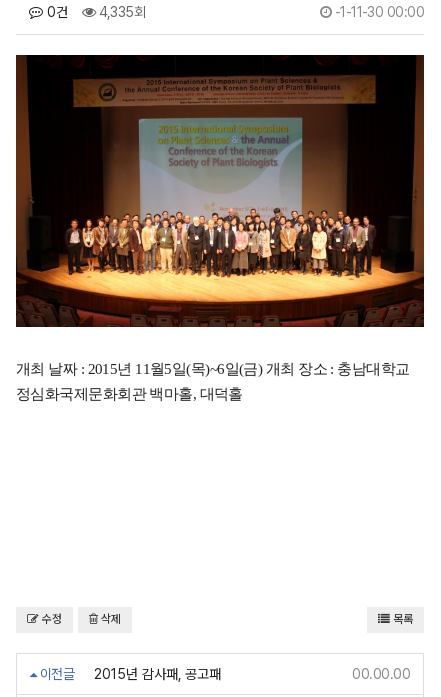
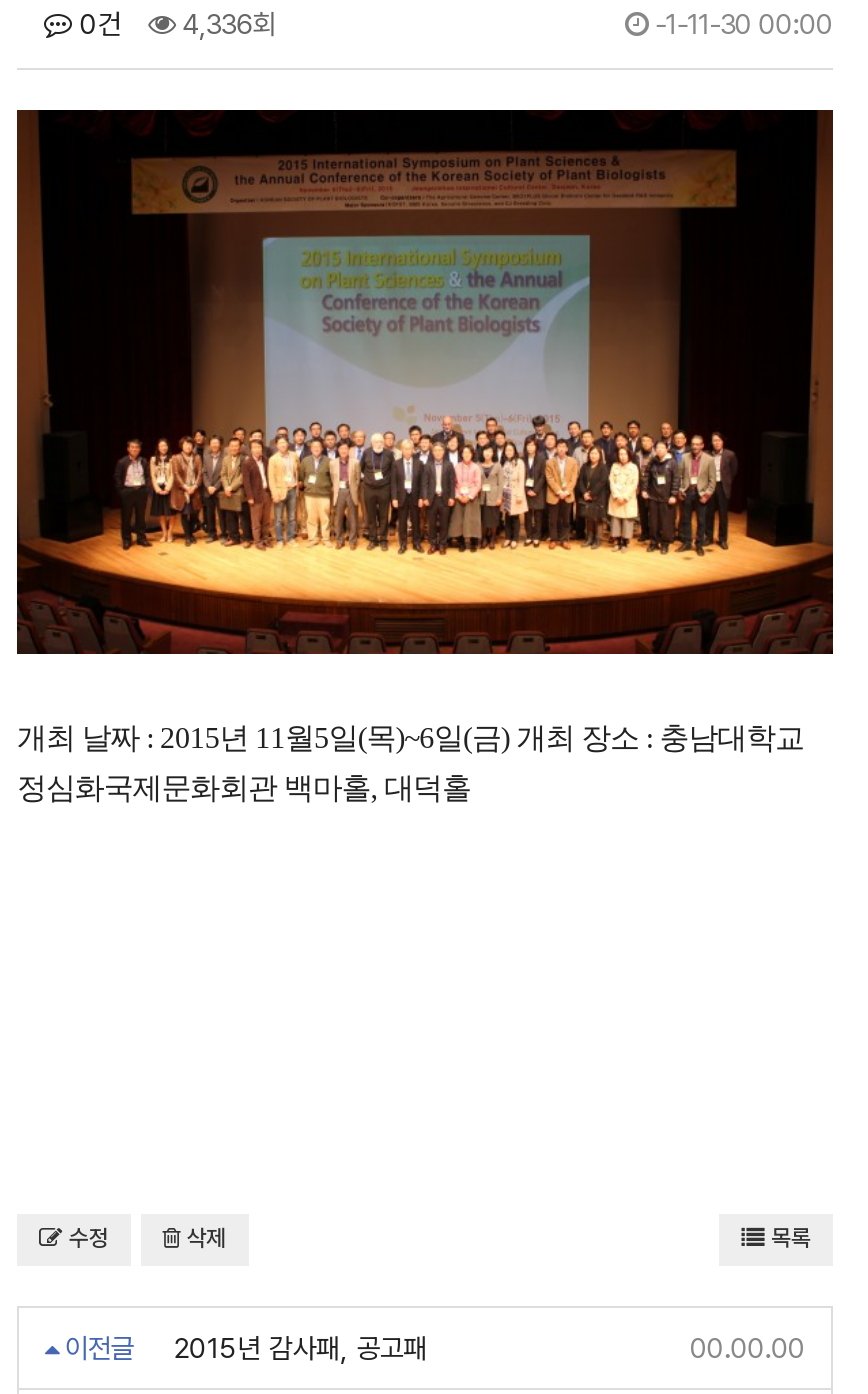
- 0건 4,335회
+ 0건 4,336회
